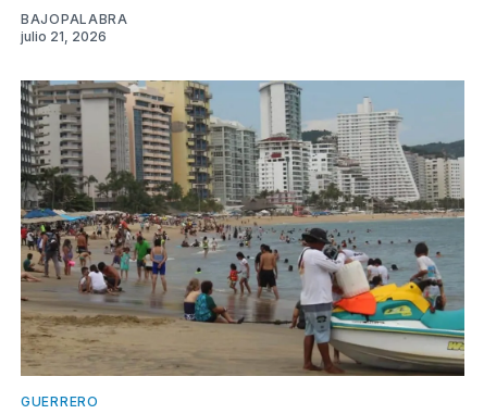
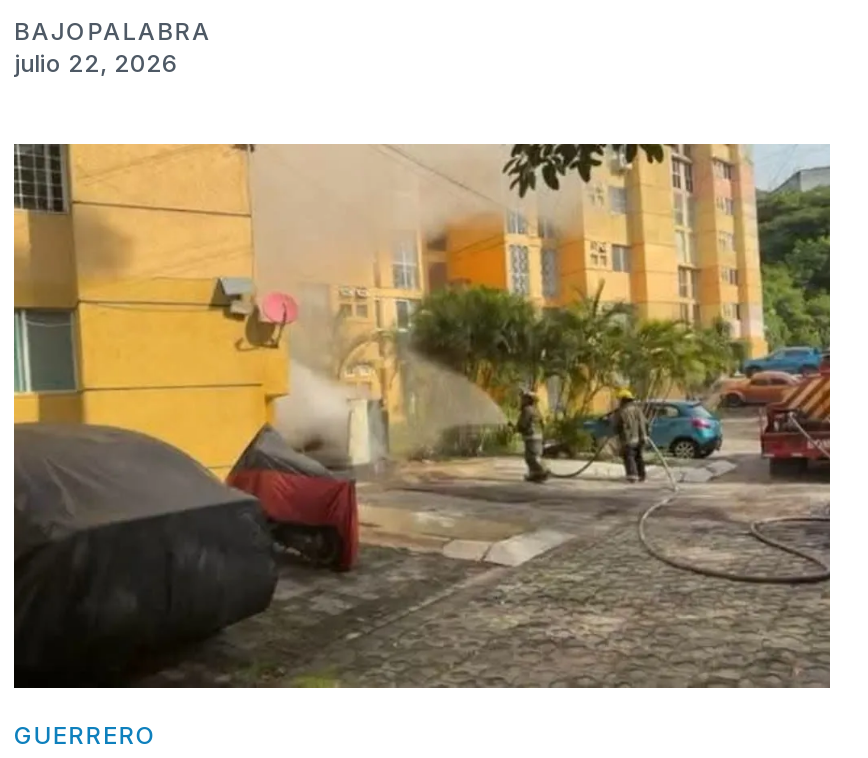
- julio 21, 2026
+ julio 22, 2026

- [image]
+ [image]
